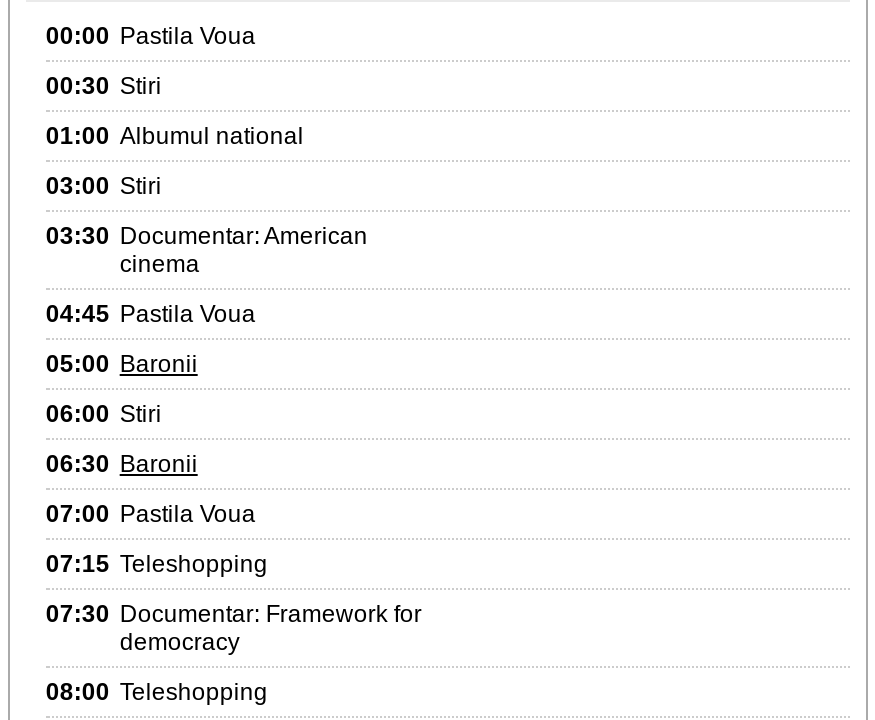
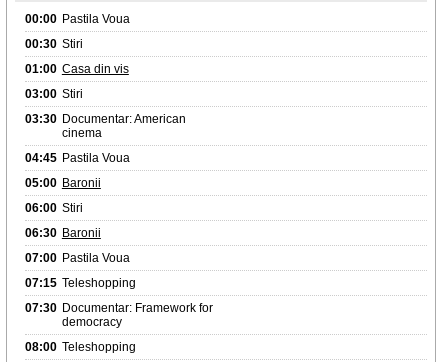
- 01:00 Albumul national
+ 01:00 Casa din vis
